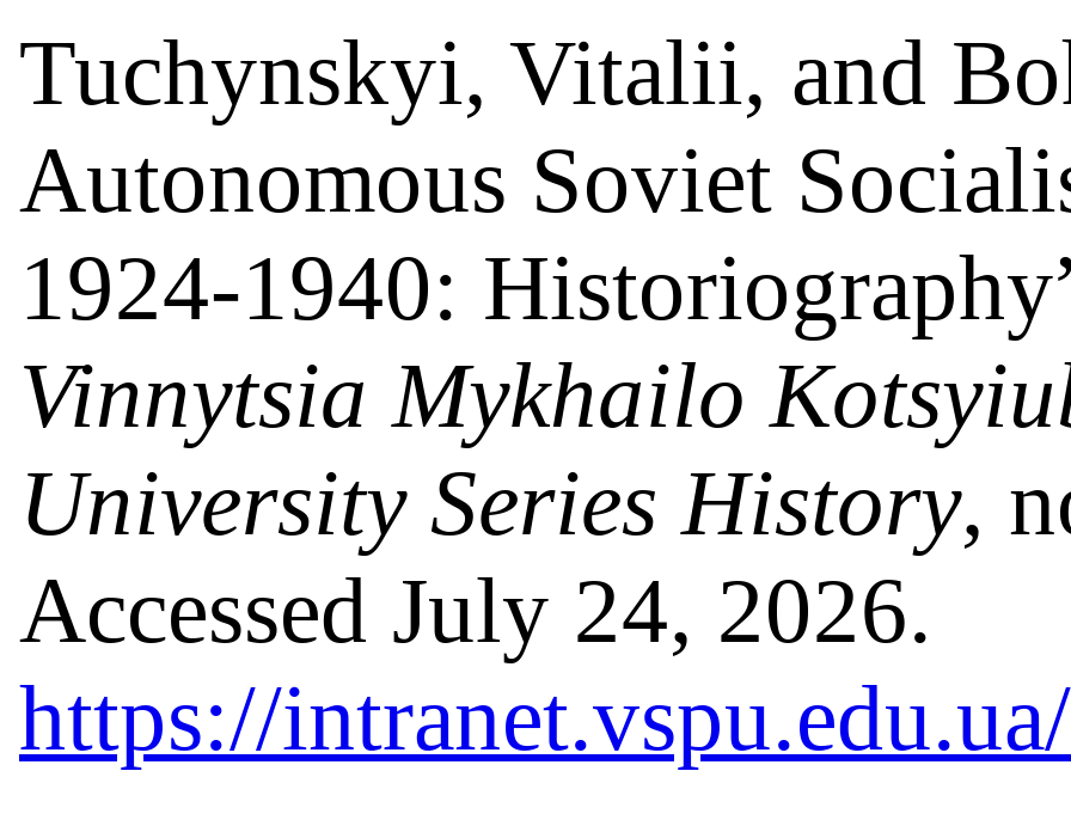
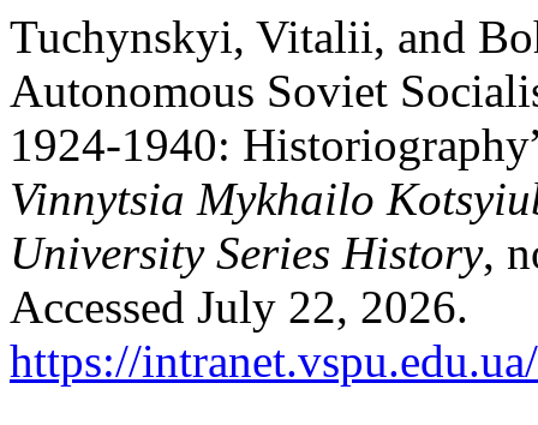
- Accessed July 24, 2026.
+ Accessed July 22, 2026.
